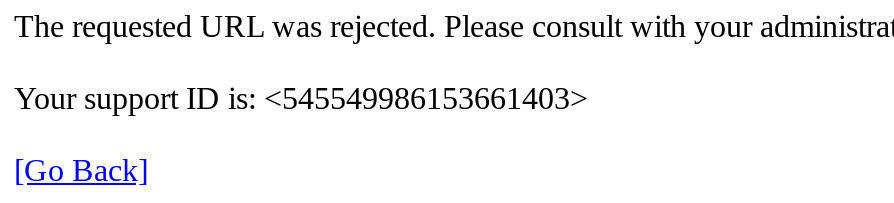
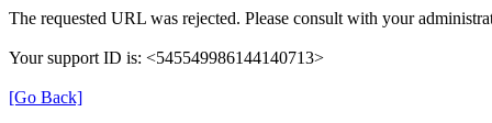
- Your support ID is: <545549986153661403>
+ Your support ID is: <545549986144140713>
